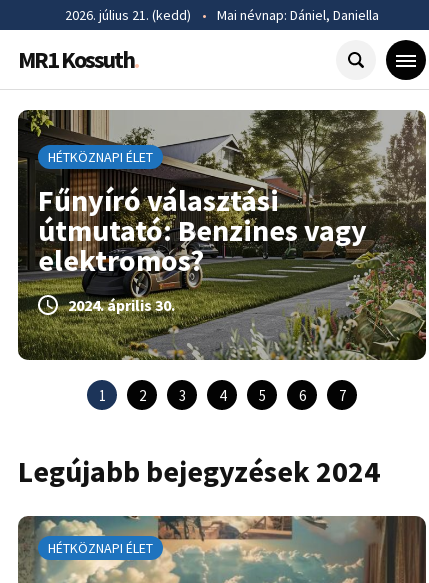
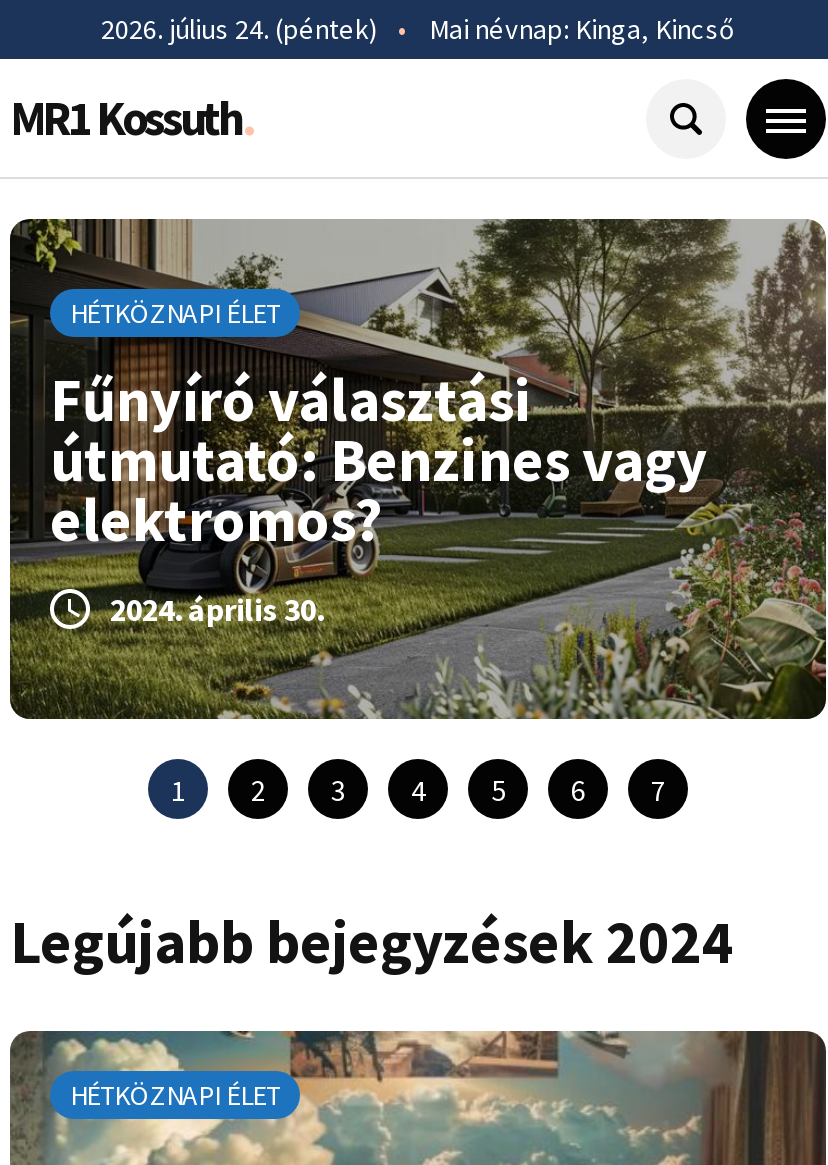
- 2026. július 21. (kedd) • Mai névnap: Dániel, Daniella
+ 2026. július 24. (péntek) • Mai névnap: Kinga, Kincső
